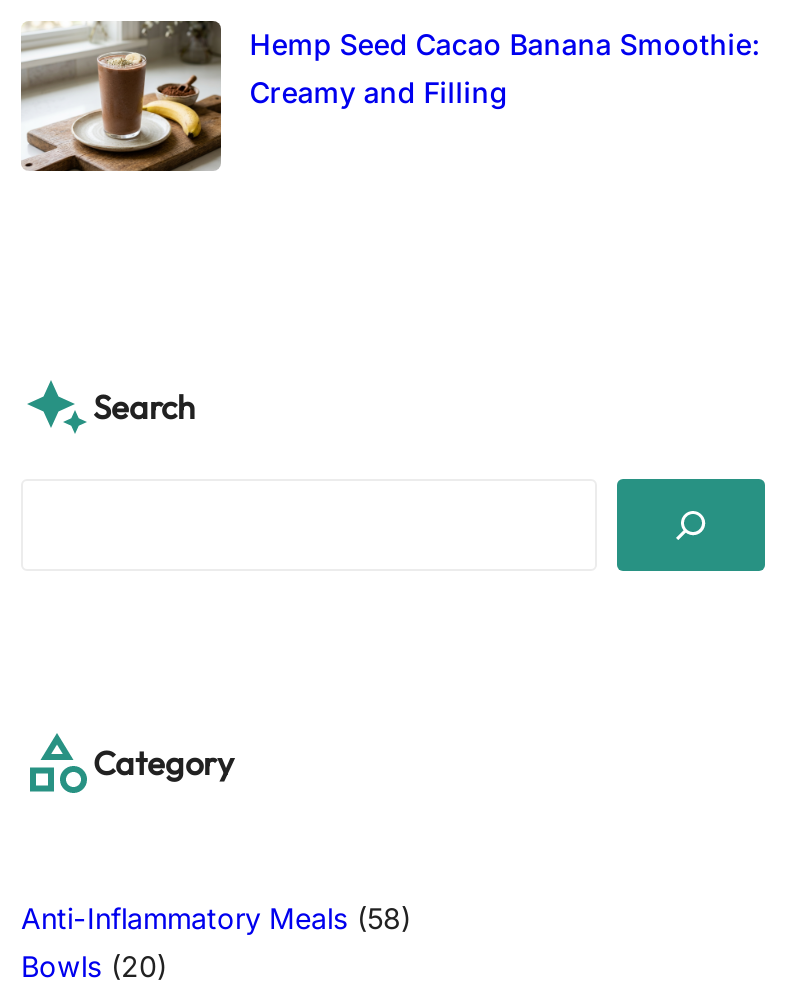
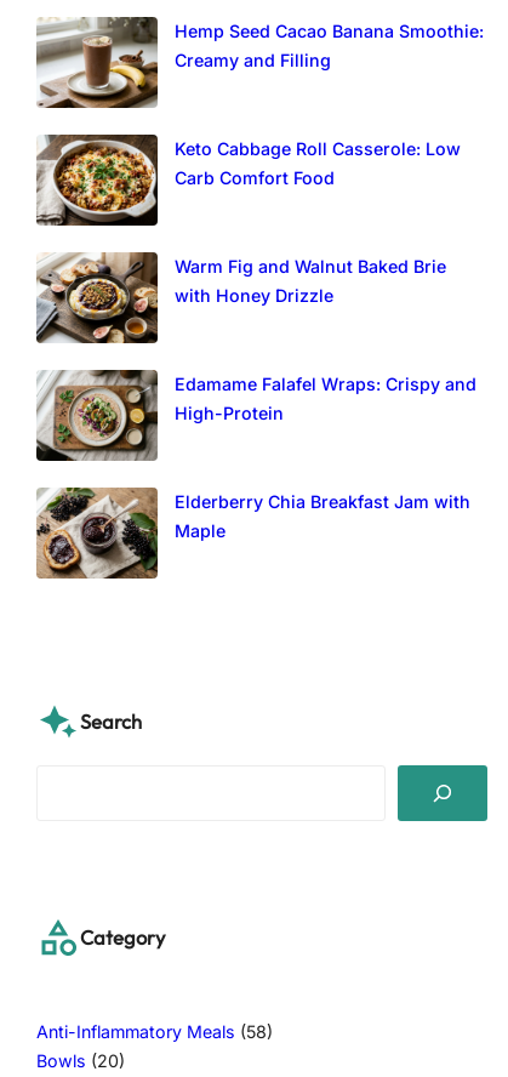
+ [image]
+ Keto Cabbage Roll Casserole: Low
+ Carb Comfort Food

+ [image]
+ Warm Fig and Walnut Baked Brie
+ with Honey Drizzle

+ [image]
+ Edamame Falafel Wraps: Crispy and
+ High-Protein

+ [image]
+ Elderberry Chia Breakfast Jam with
+ Maple
